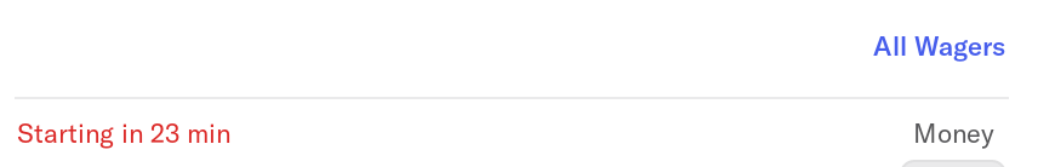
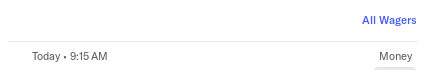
- Starting in 23 min
+ Today • 9:15 AM
